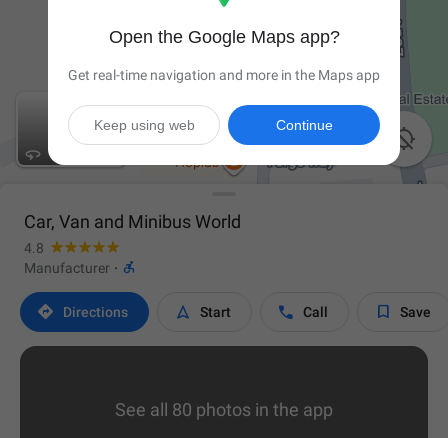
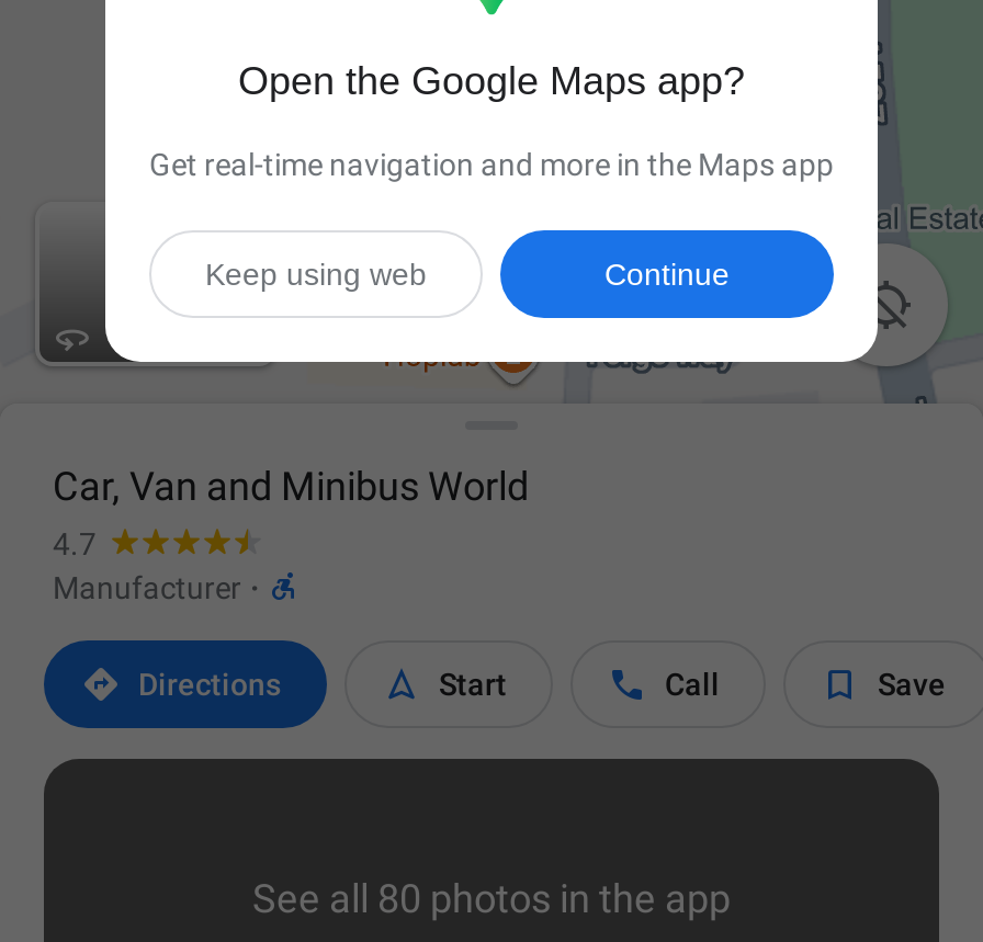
- 4.8
+ 4.7
